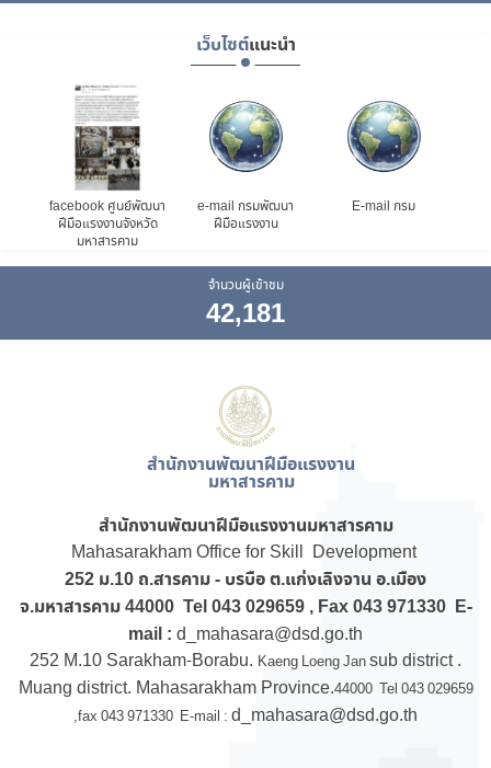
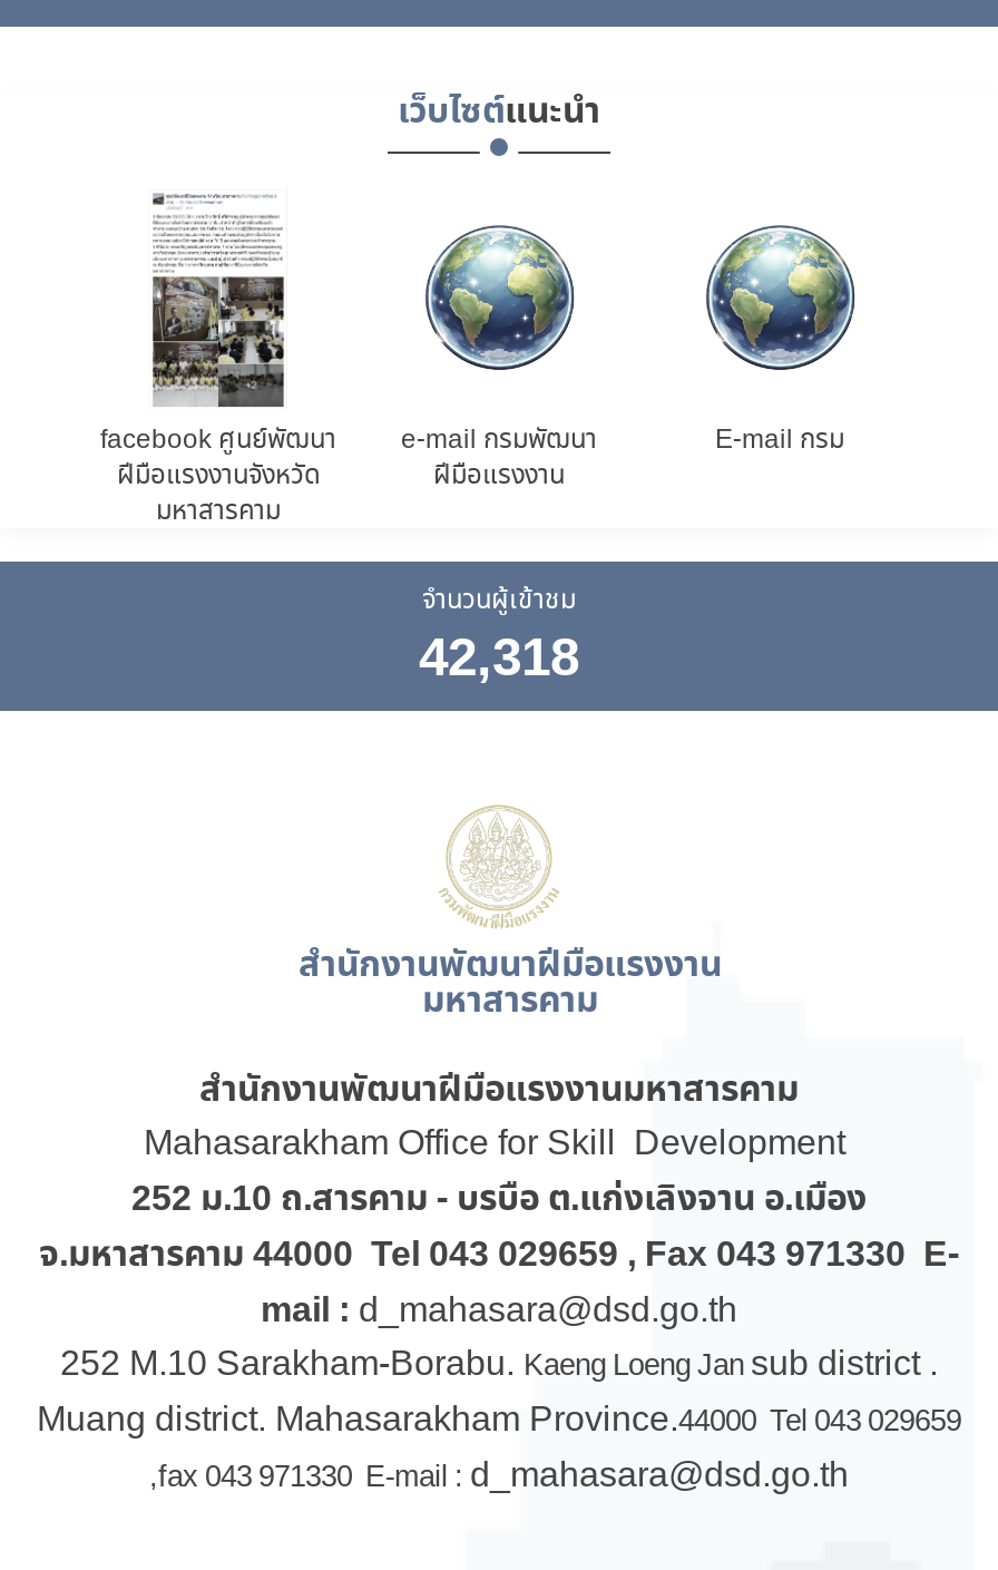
- 42,181
+ 42,318
